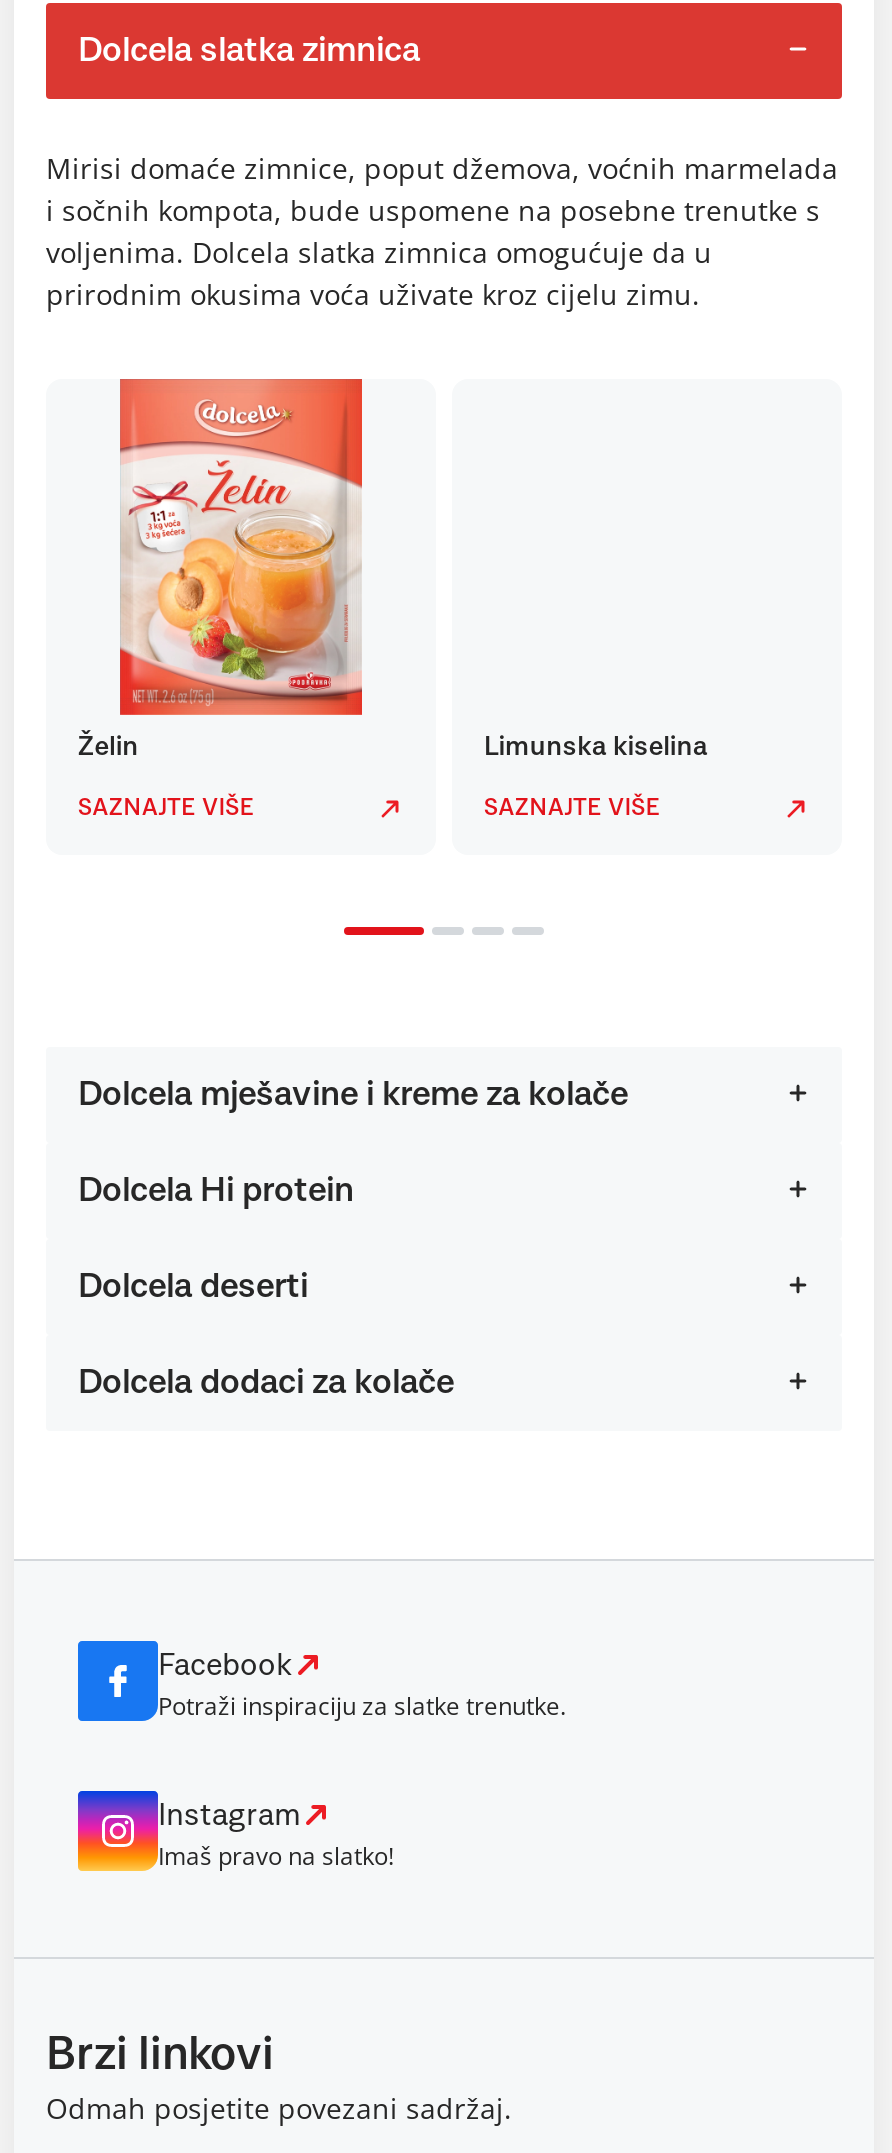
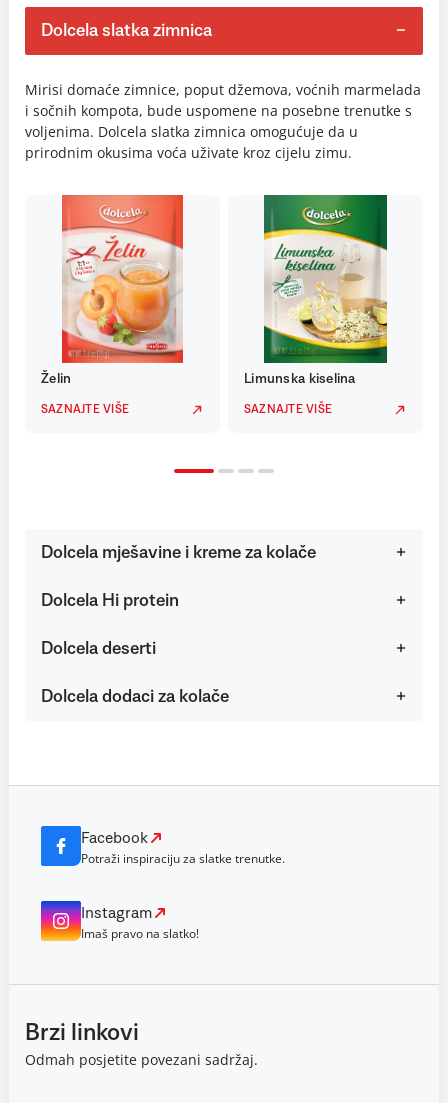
+ [image]
